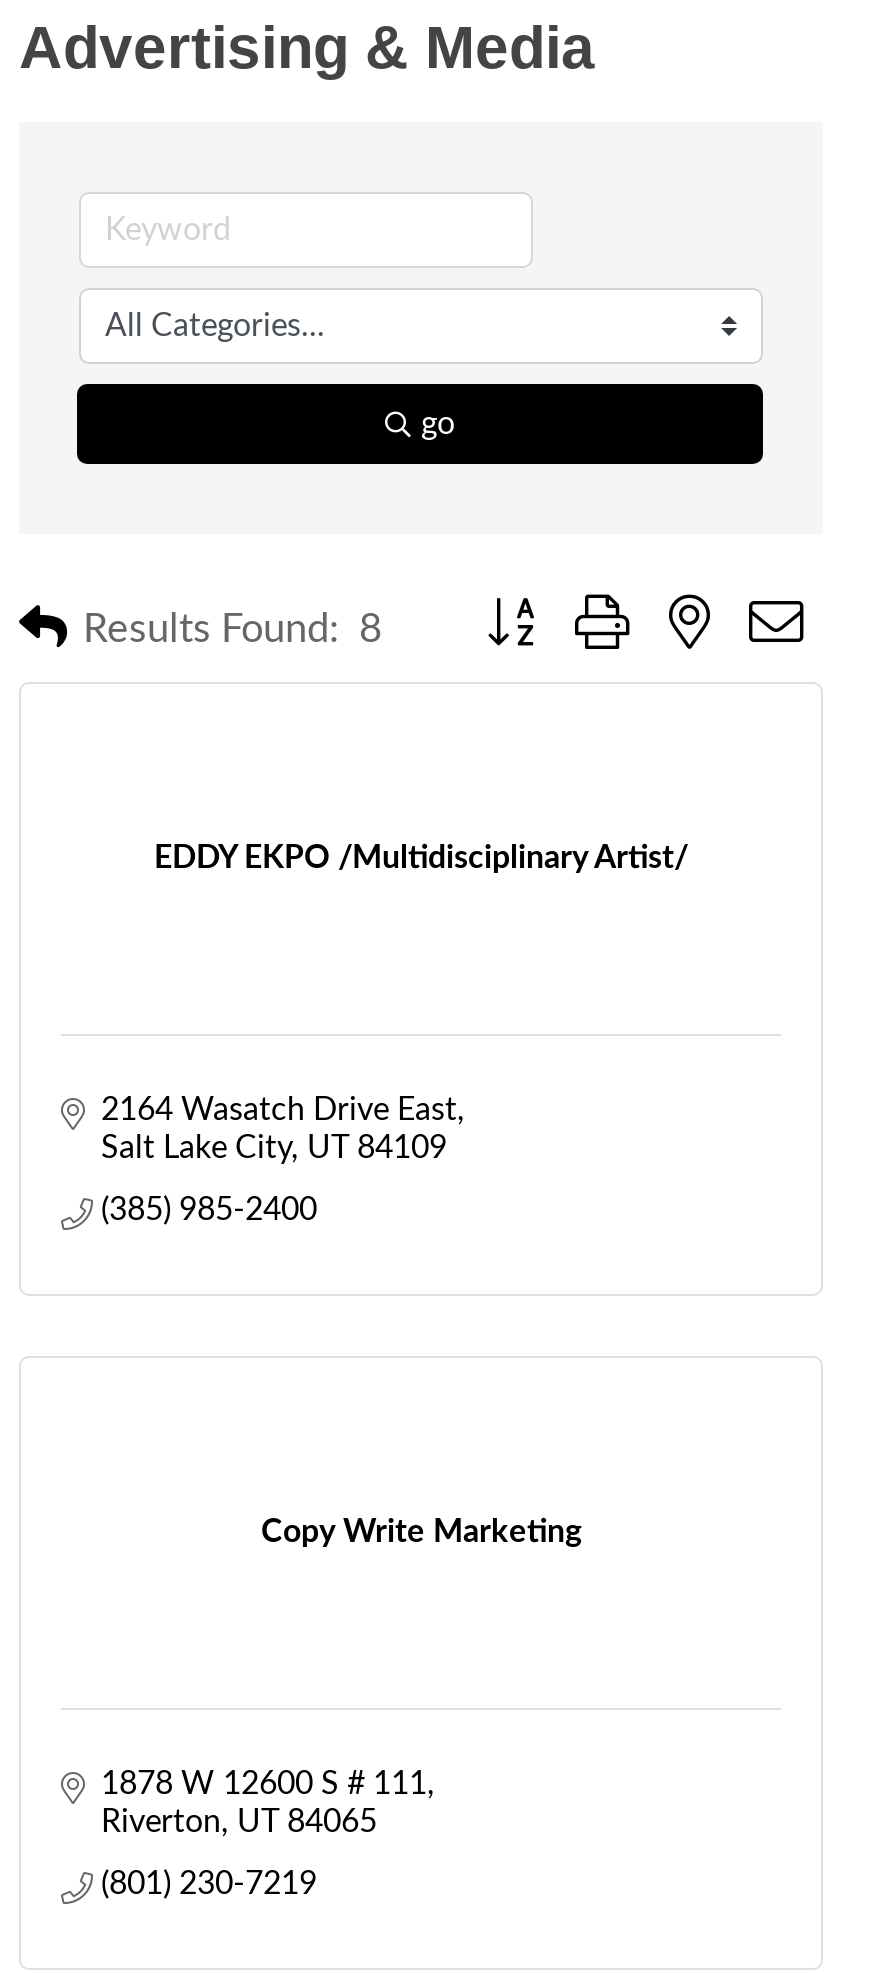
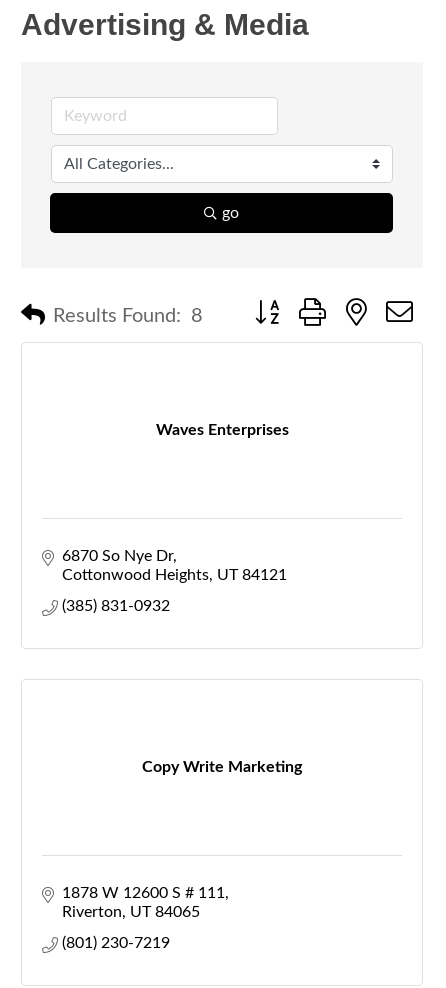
- EDDY EKPO /Multidisciplinary Artist/
+ Waves Enterprises

- 2164 Wasatch Drive East
- Salt Lake City UT 84109
+ 6870 So Nye Dr
+ Cottonwood Heights UT 84121

- (385) 985-2400
+ (385) 831-0932
